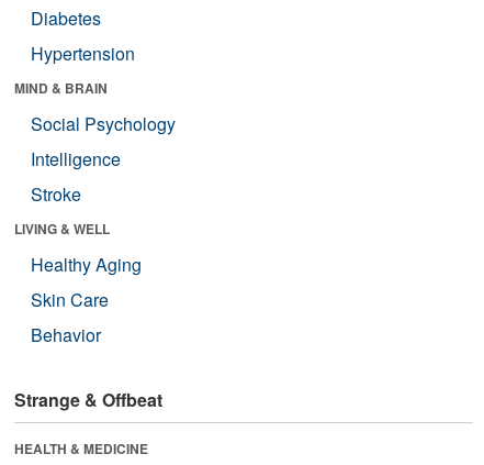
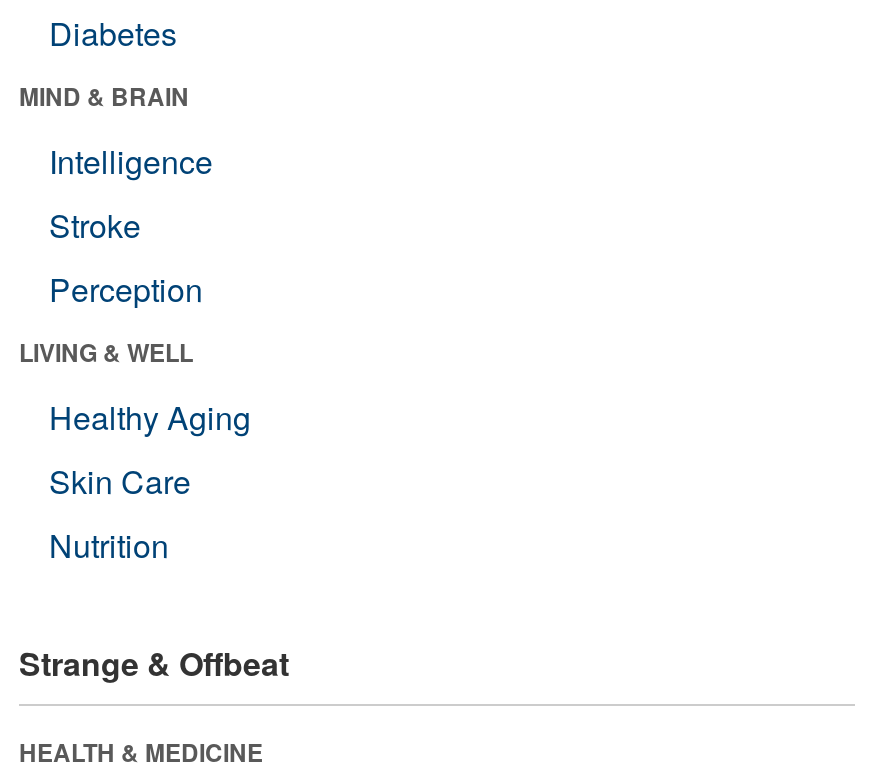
- Hypertension

- Social Psychology

moved up: Intelligence | Stroke

+ Perception

- Behavior
+ Nutrition
